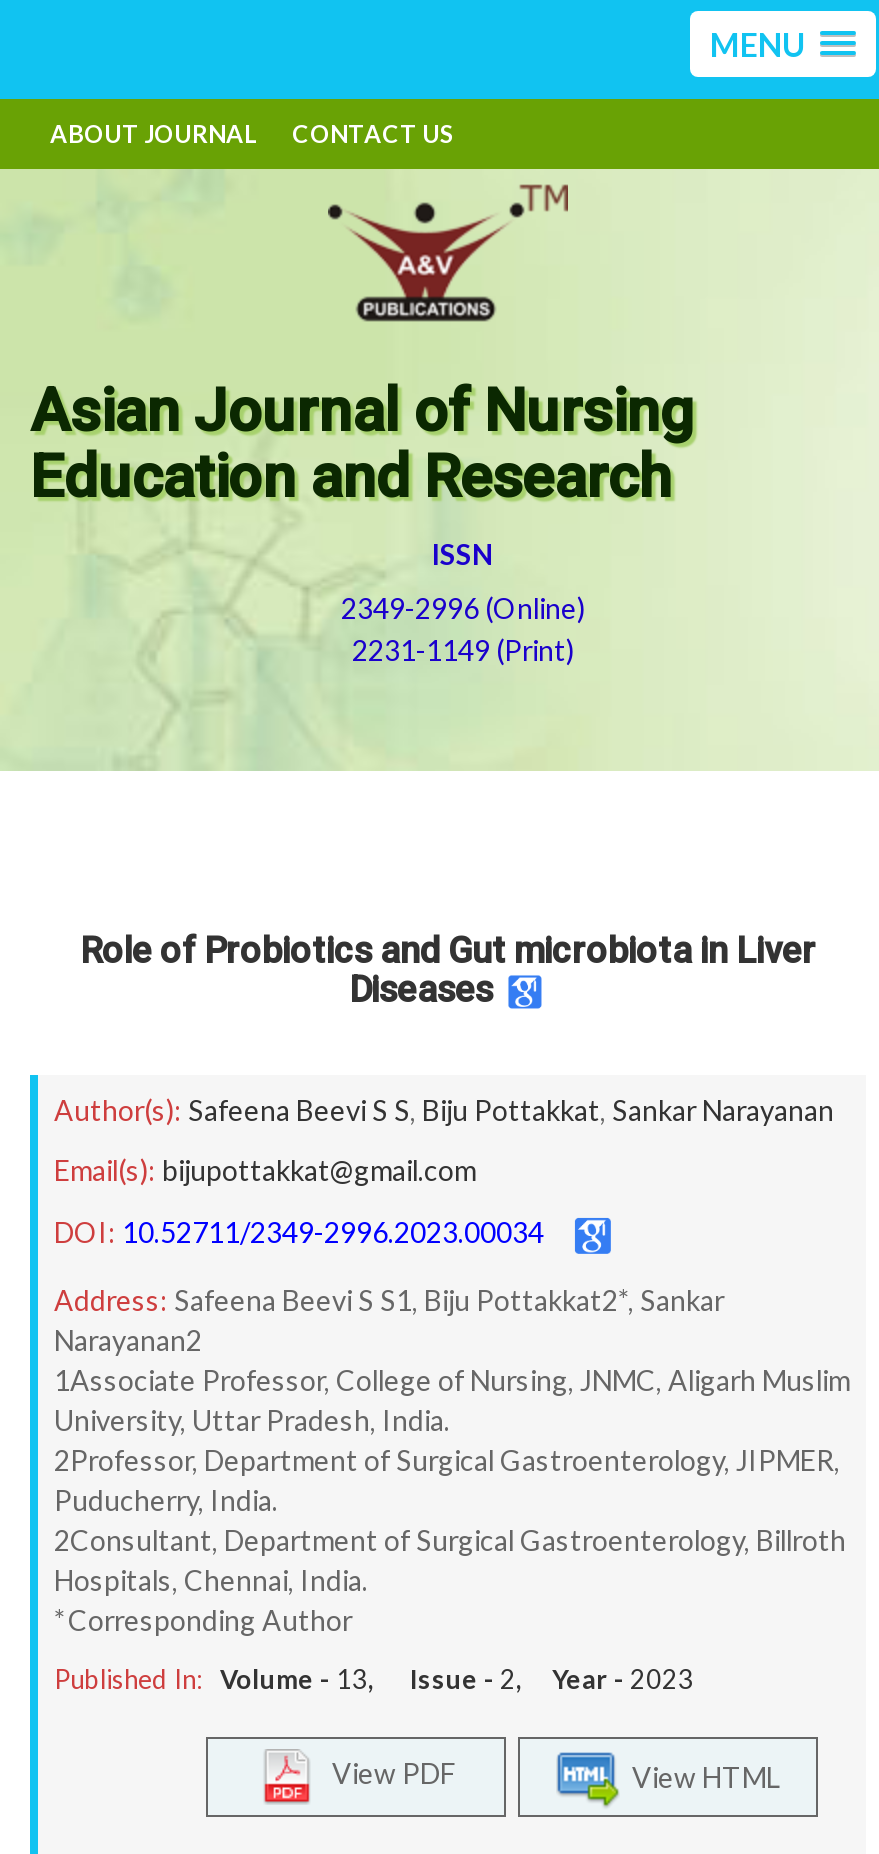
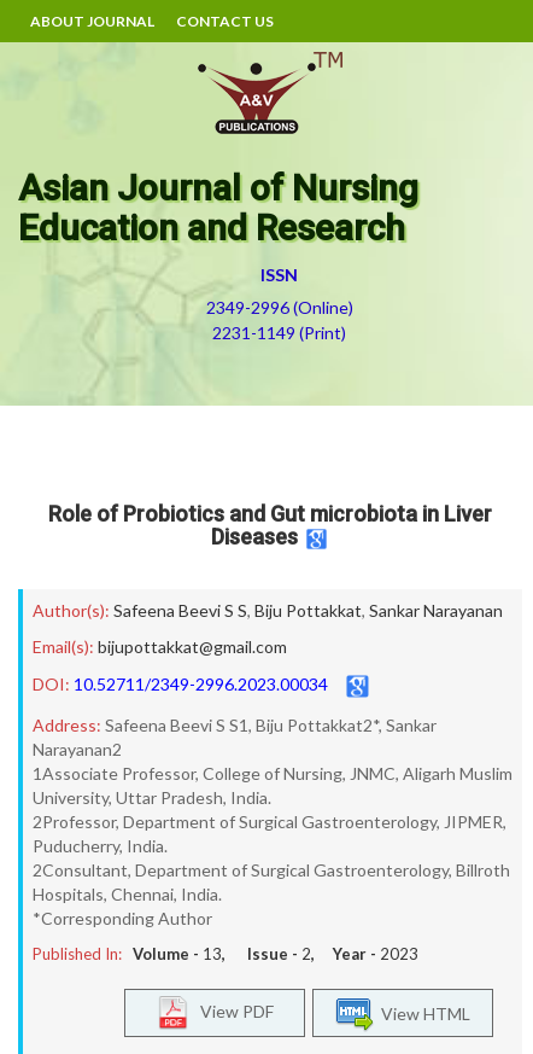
- MENU
